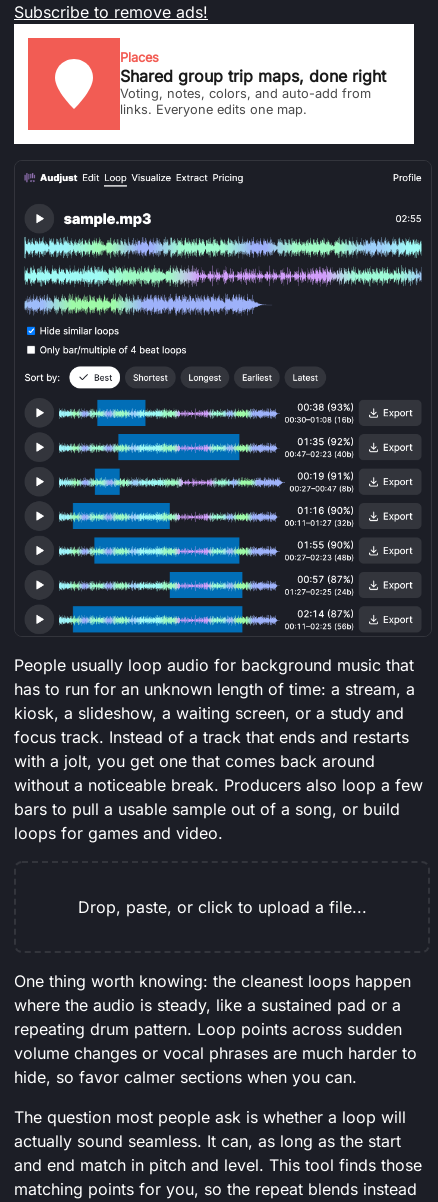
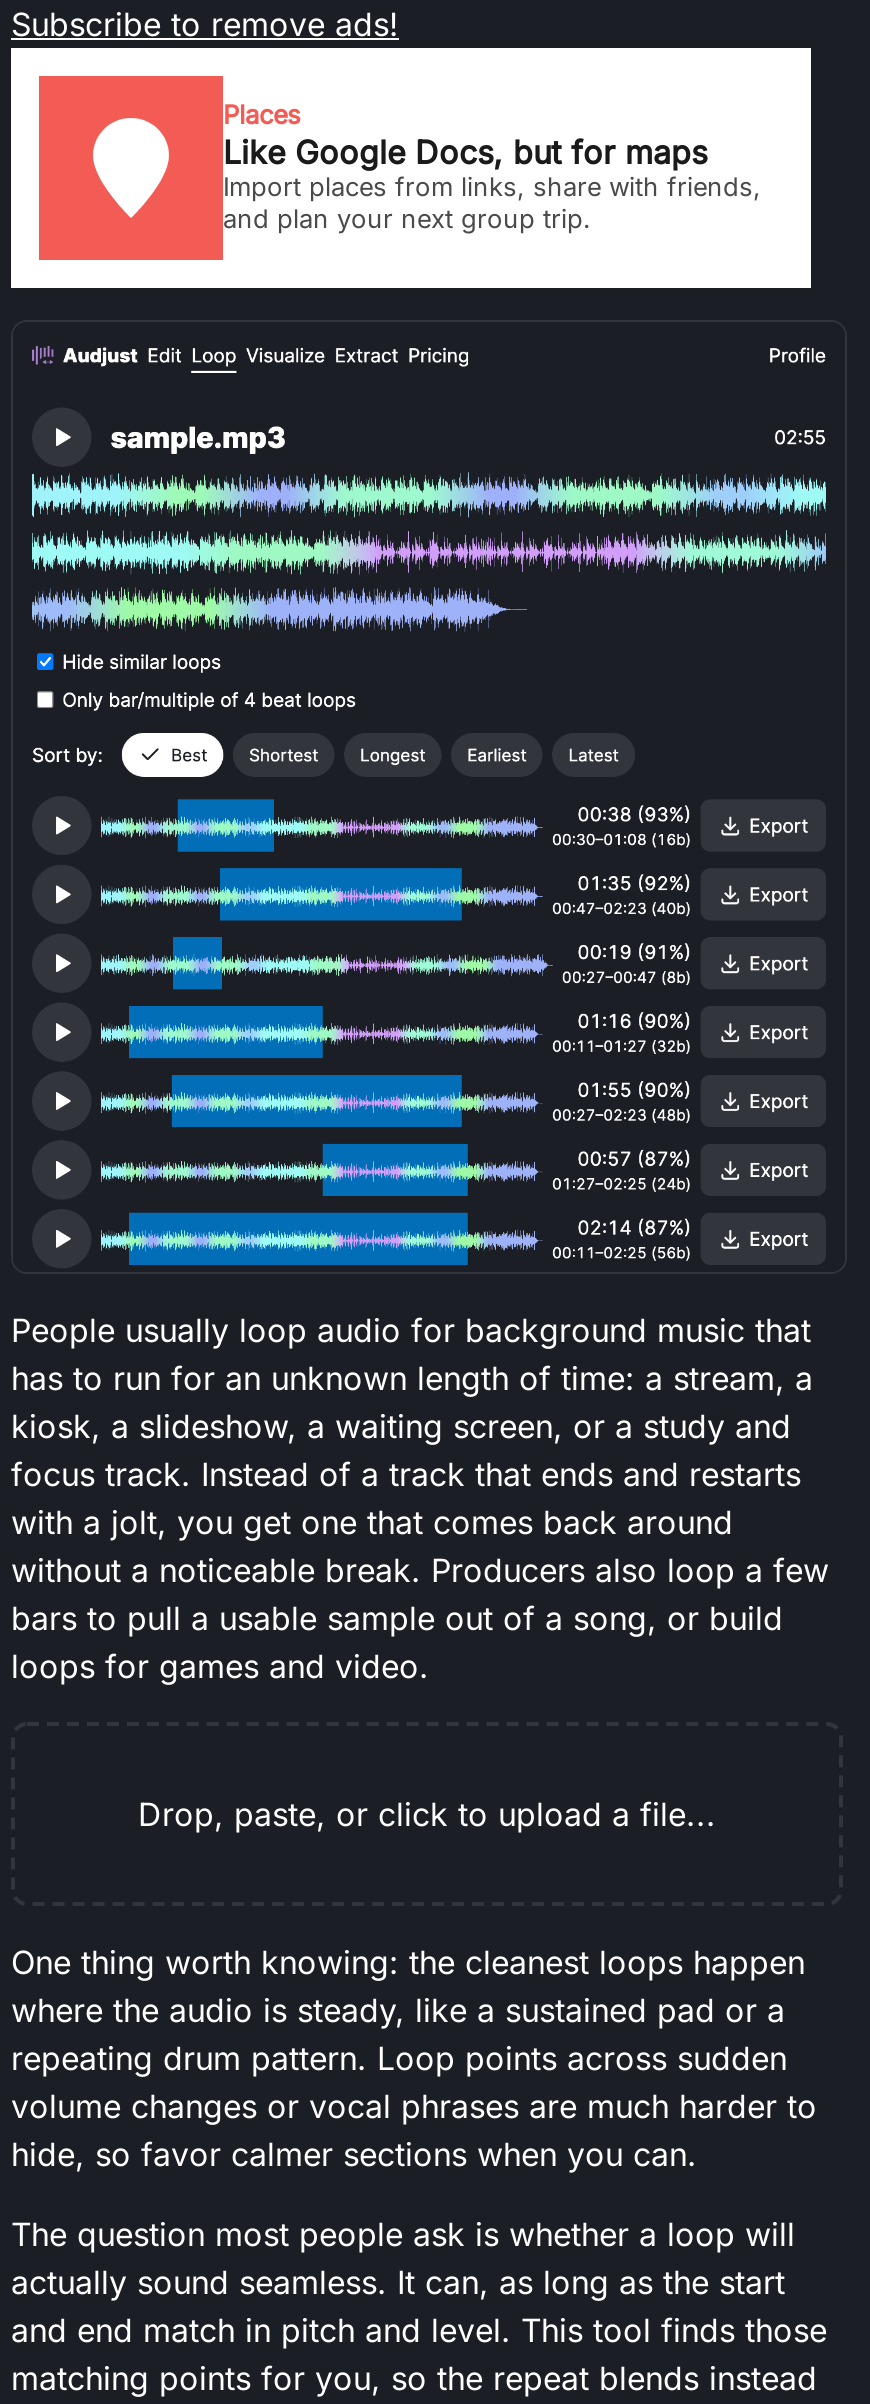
- Shared group trip maps, done right
- Voting, notes, colors, and auto-add from
- links. Everyone edits one map.
+ Like Google Docs, but for maps
+ Import places from links, share with friends,
+ and plan your next group trip.
